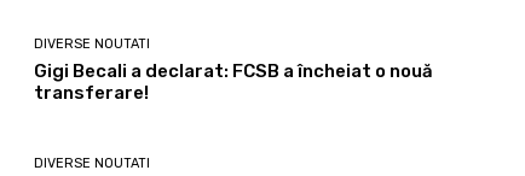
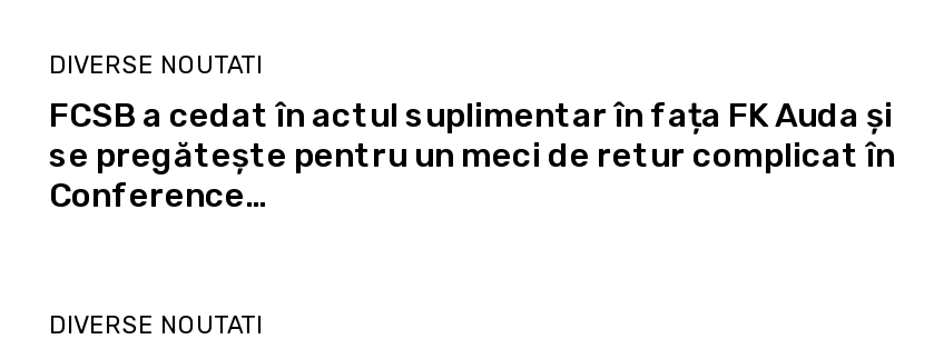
- Gigi Becali a declarat: FCSB a încheiat o nouă
- transferare!
+ FCSB a cedat în actul suplimentar în fața FK Auda și
+ se pregătește pentru un meci de retur complicat în
+ Conference…
